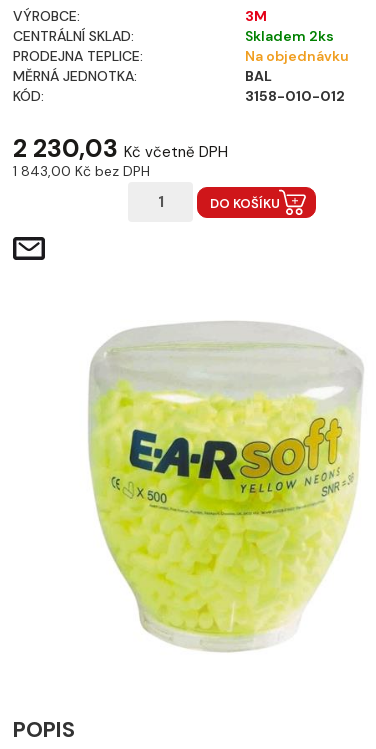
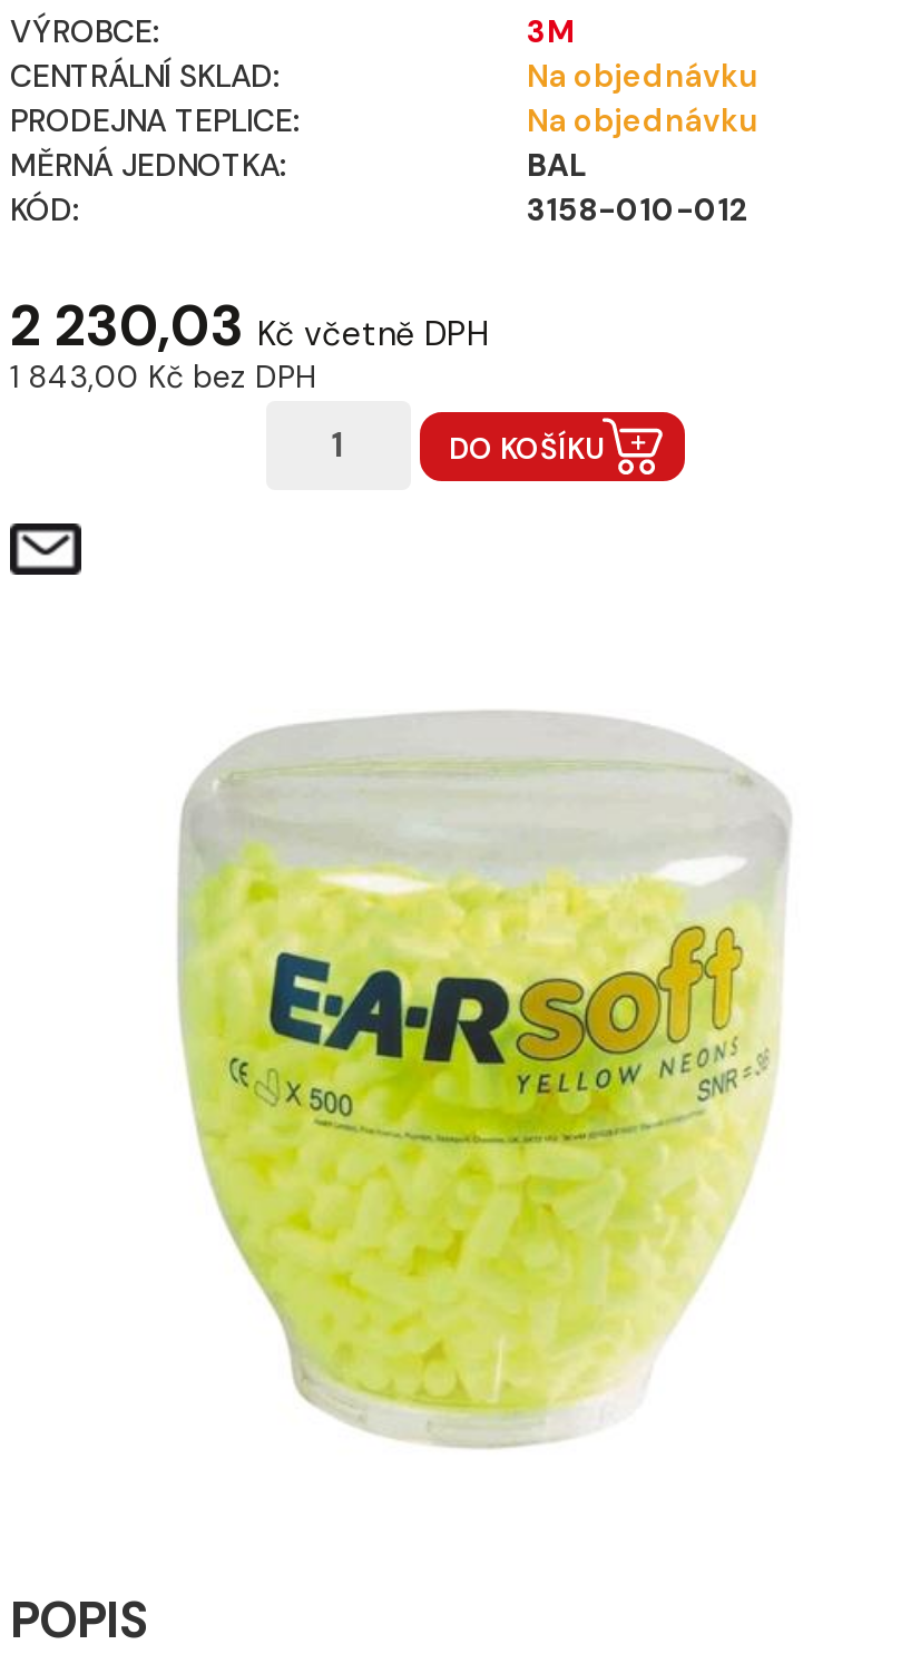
- Skladem 2ks
+ Na objednávku
